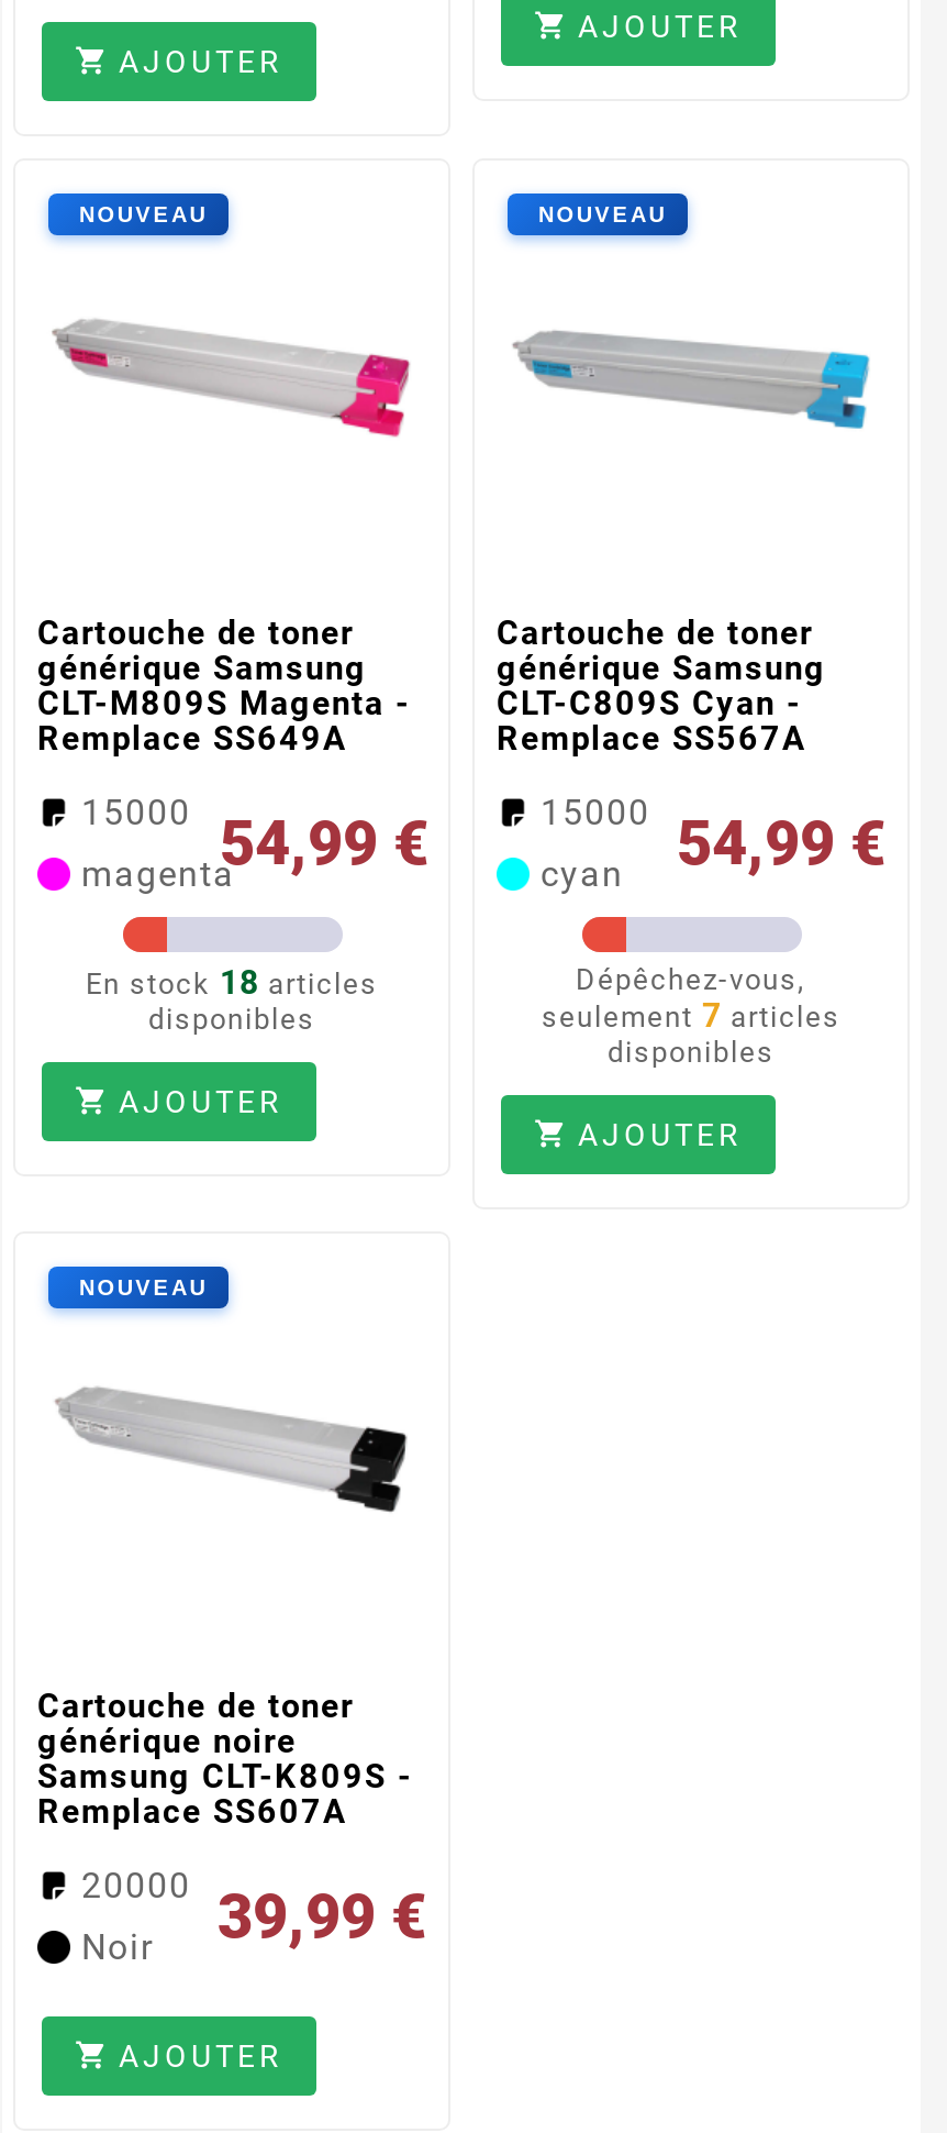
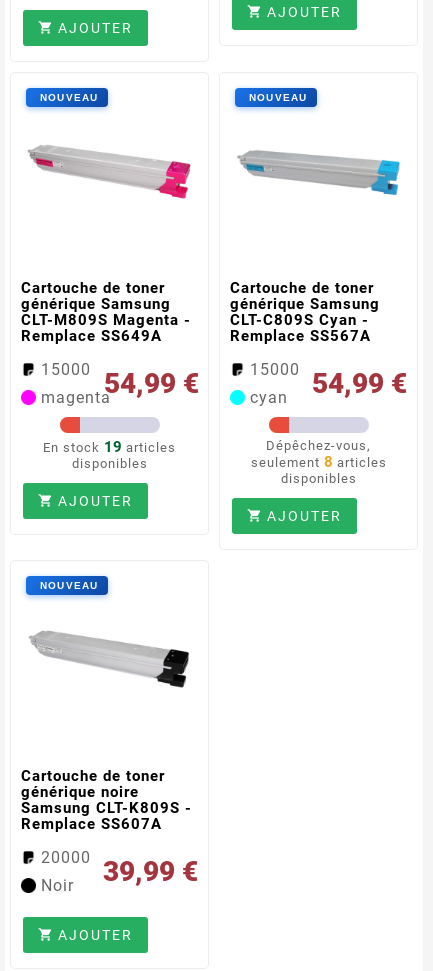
- En stock 18 articles
+ En stock 19 articles

- seulement 7 articles
+ seulement 8 articles
